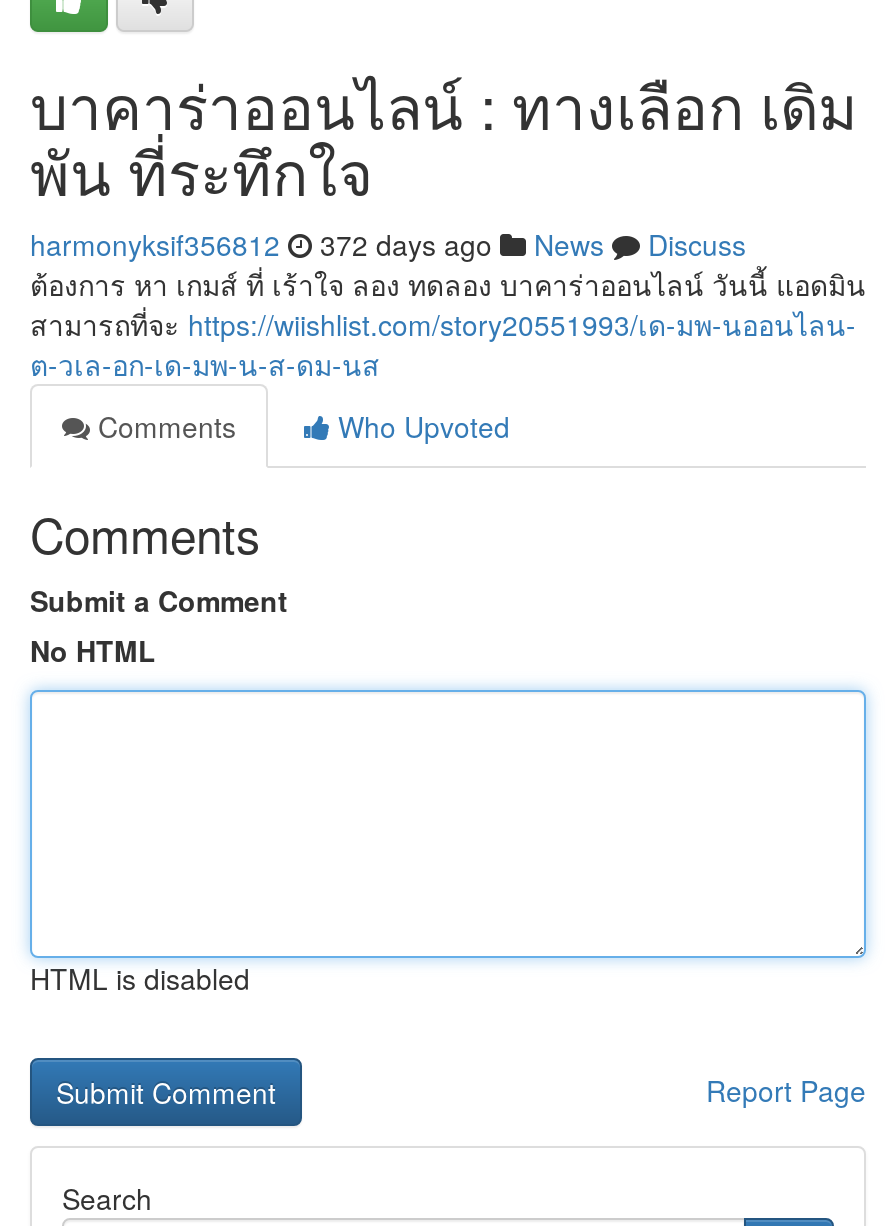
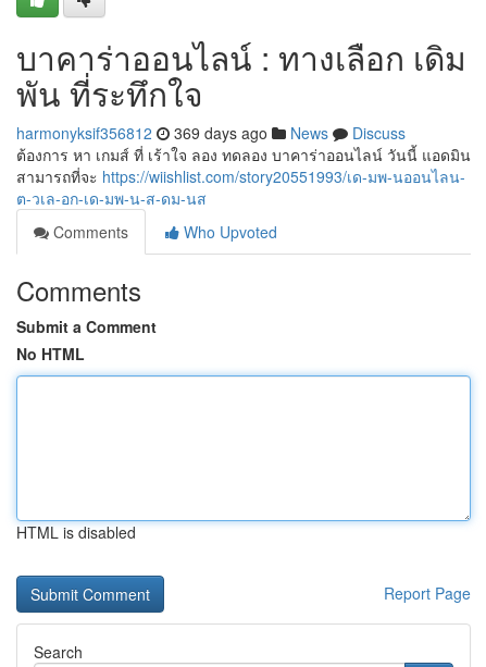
- harmonyksif356812 372 days ago News Discuss
+ harmonyksif356812 369 days ago News Discuss
